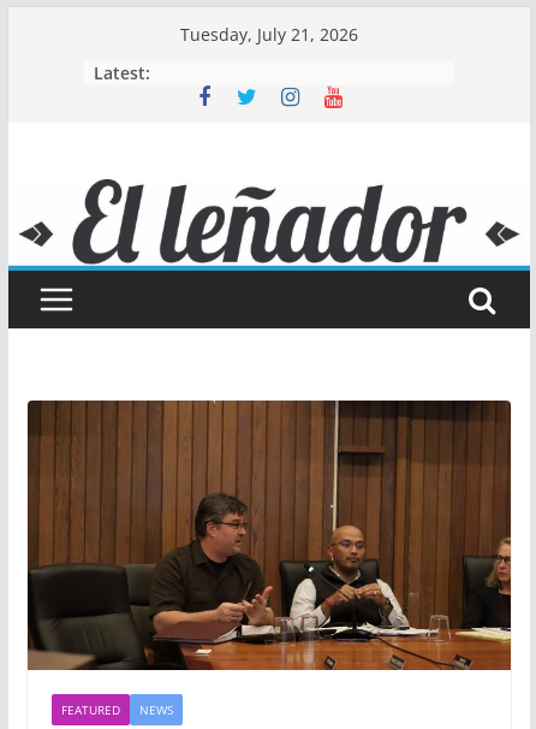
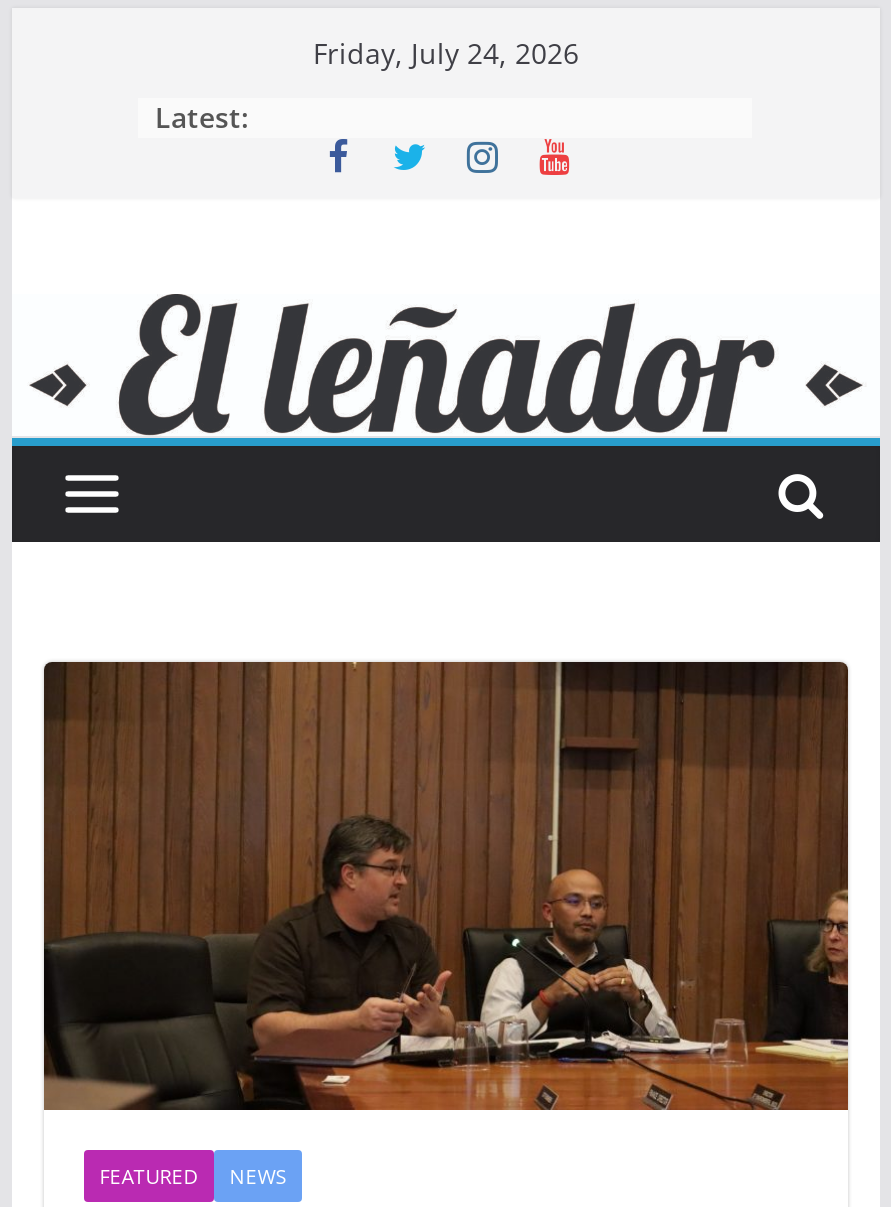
- Tuesday, July 21, 2026
+ Friday, July 24, 2026
